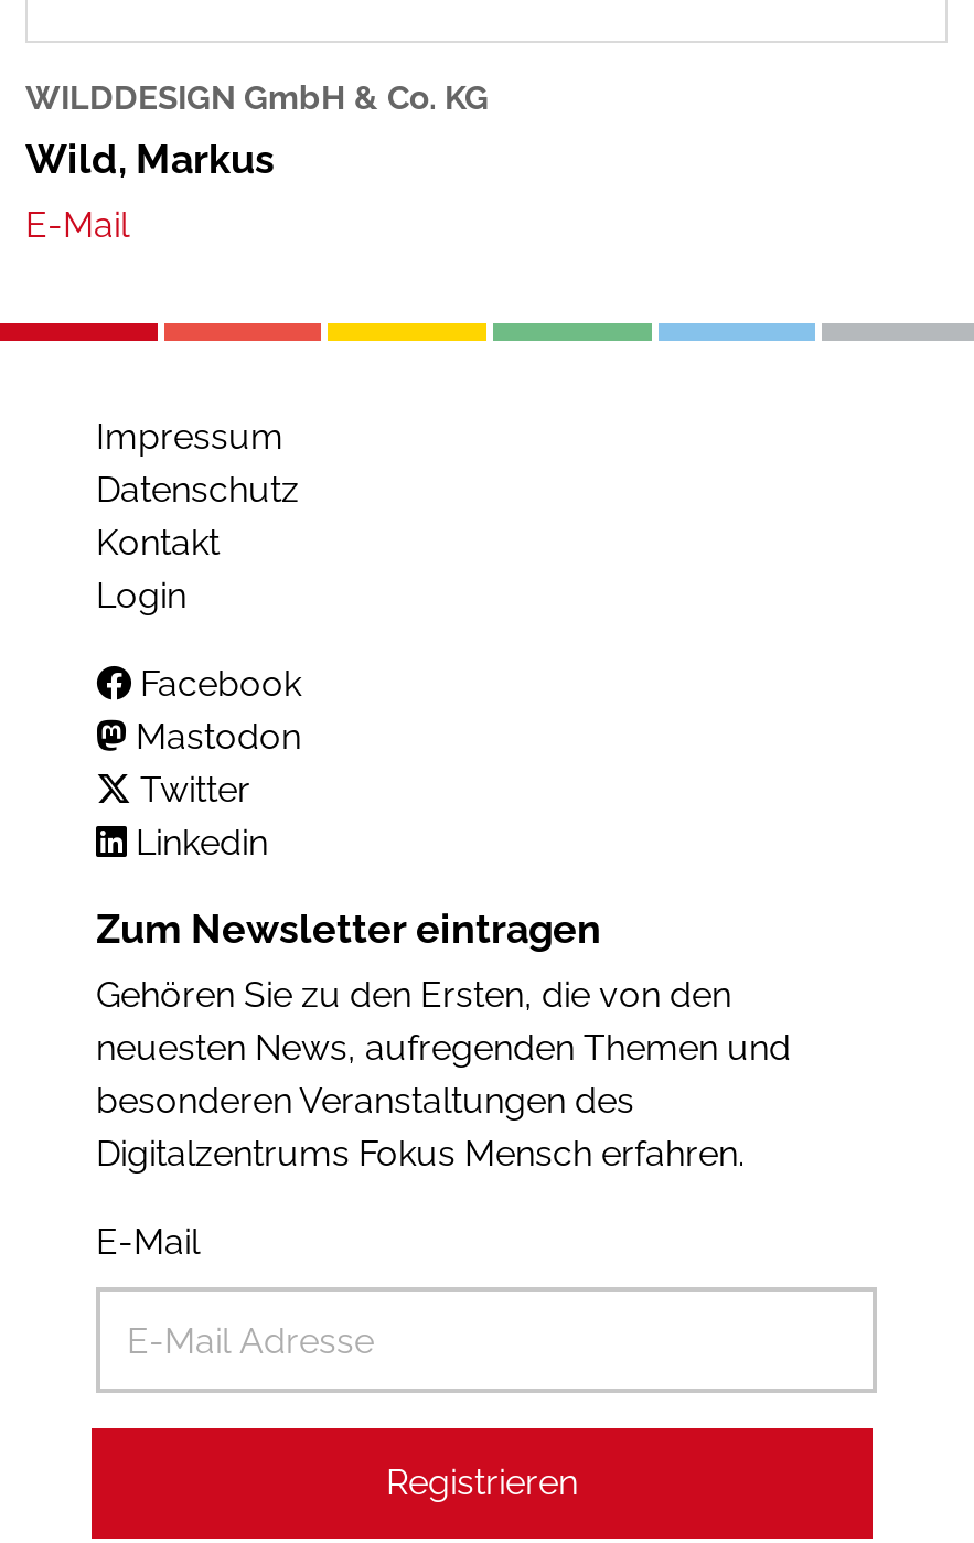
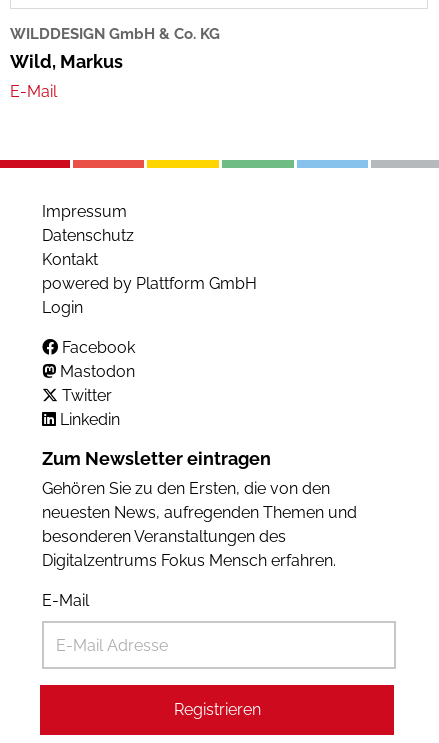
+ powered by Plattform GmbH
